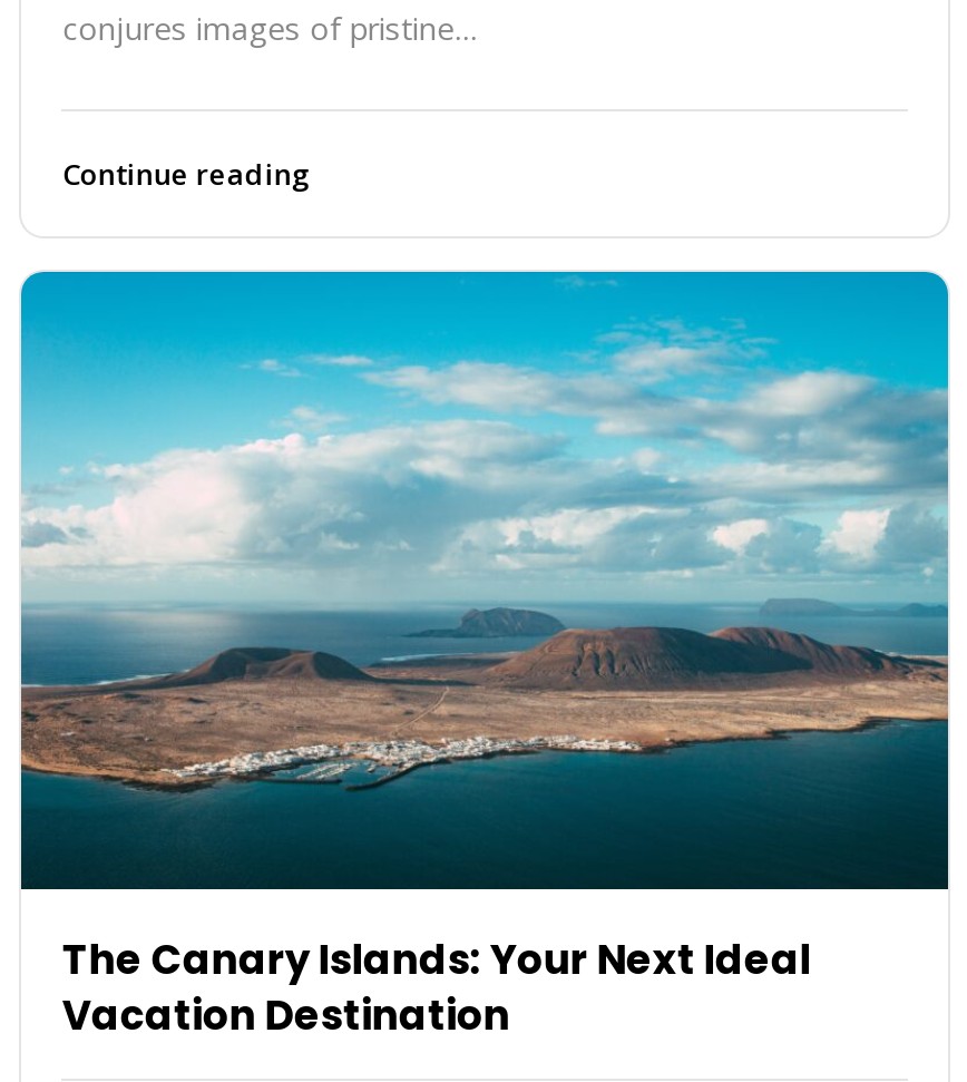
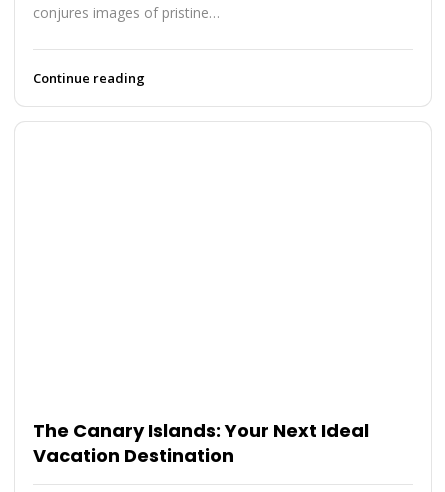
- [image]
